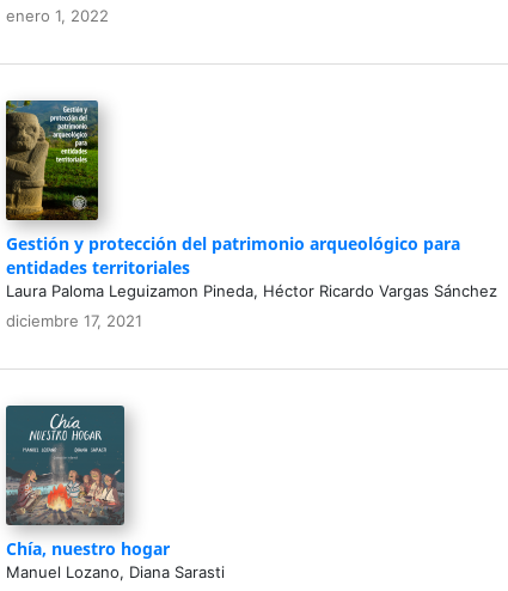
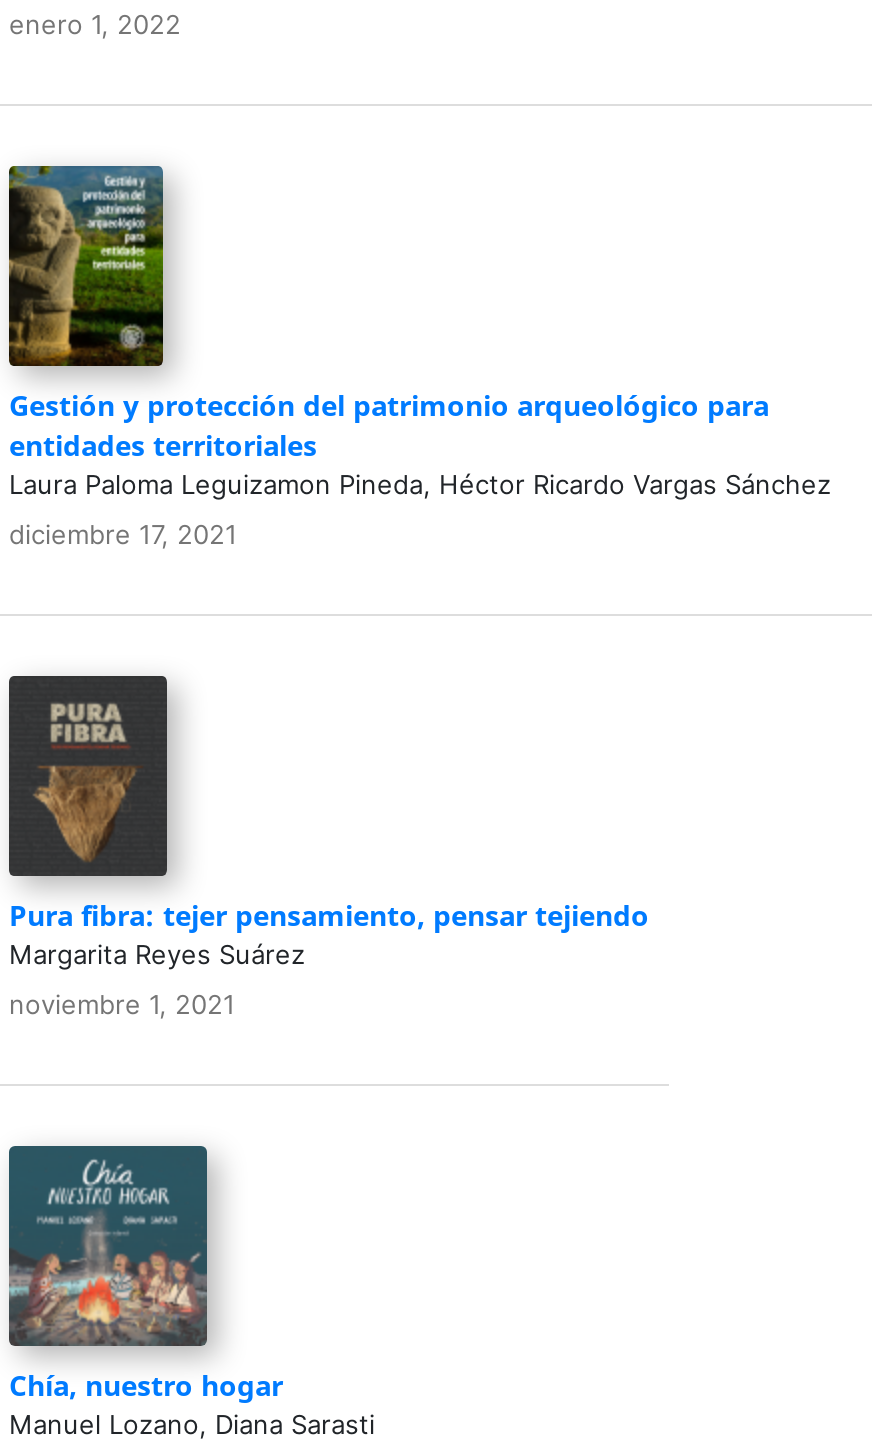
+ [image]
+ Pura fibra: tejer pensamiento, pensar tejiendo
+ Margarita Reyes Suárez
+ noviembre 1, 2021
